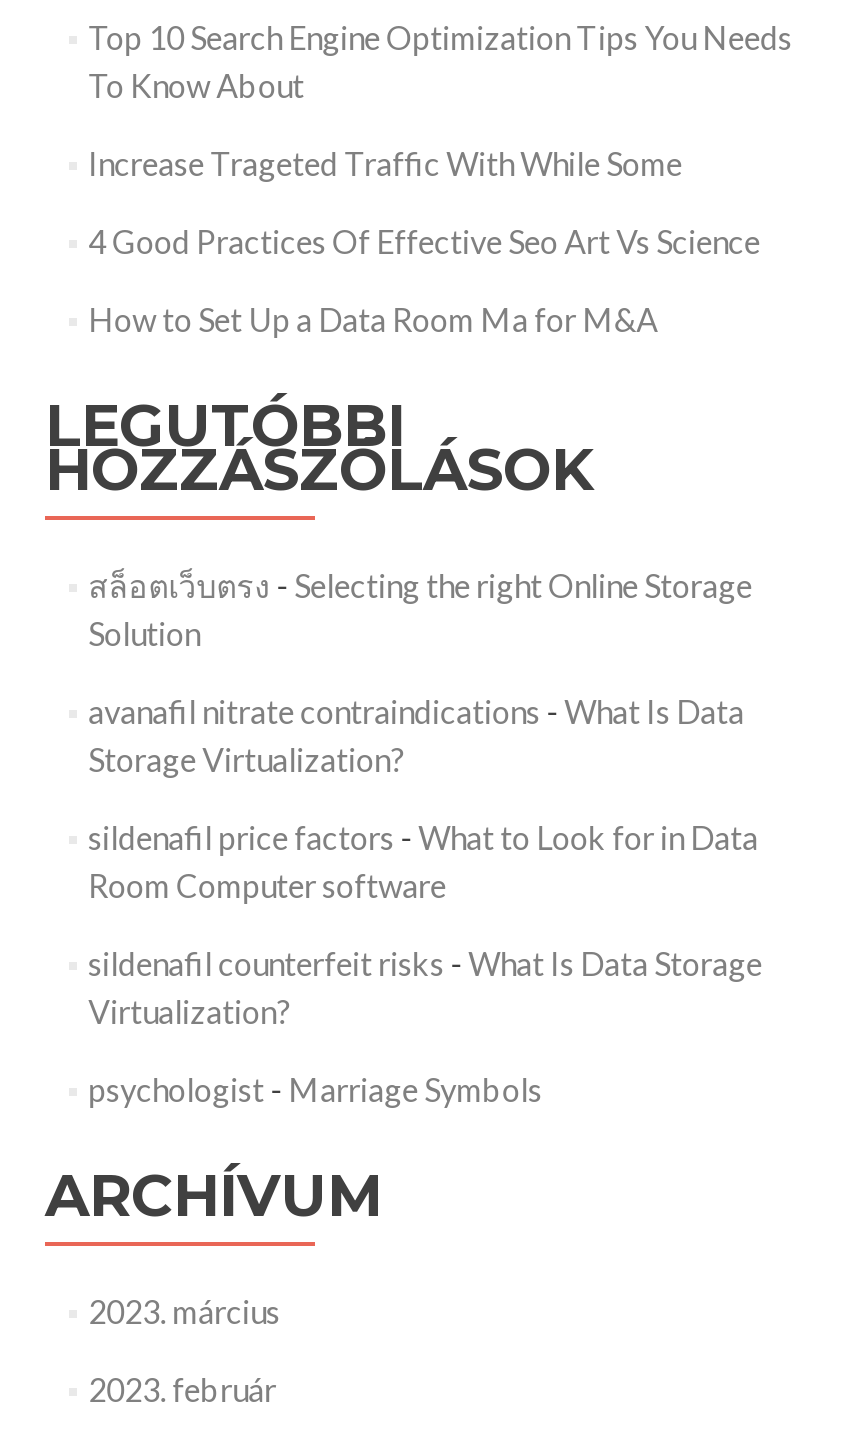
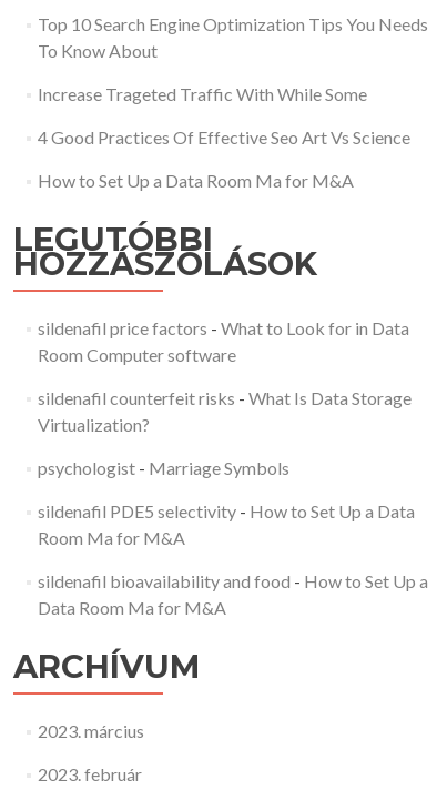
- สล็อตเว็บตรง- Selecting the right Online Storage
- Solution
- avanafil nitrate contraindications - What Is Data
- Storage Virtualization?

moved up: sildenafil price factors - What to Look for in Data | Room Computer software | sildenafil counterfeit risks - What Is Data Storage | Virtualization? | psychologist - Marriage Symbols

+ sildenafil PDE5 selectivity - How to Set Up a Data
+ Room Ma for M&A
+ sildenafil bioavailability and food - How to Set Up a
+ Data Room Ma for M&A
